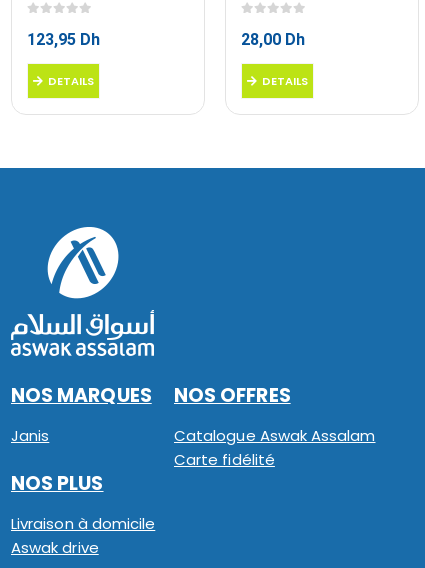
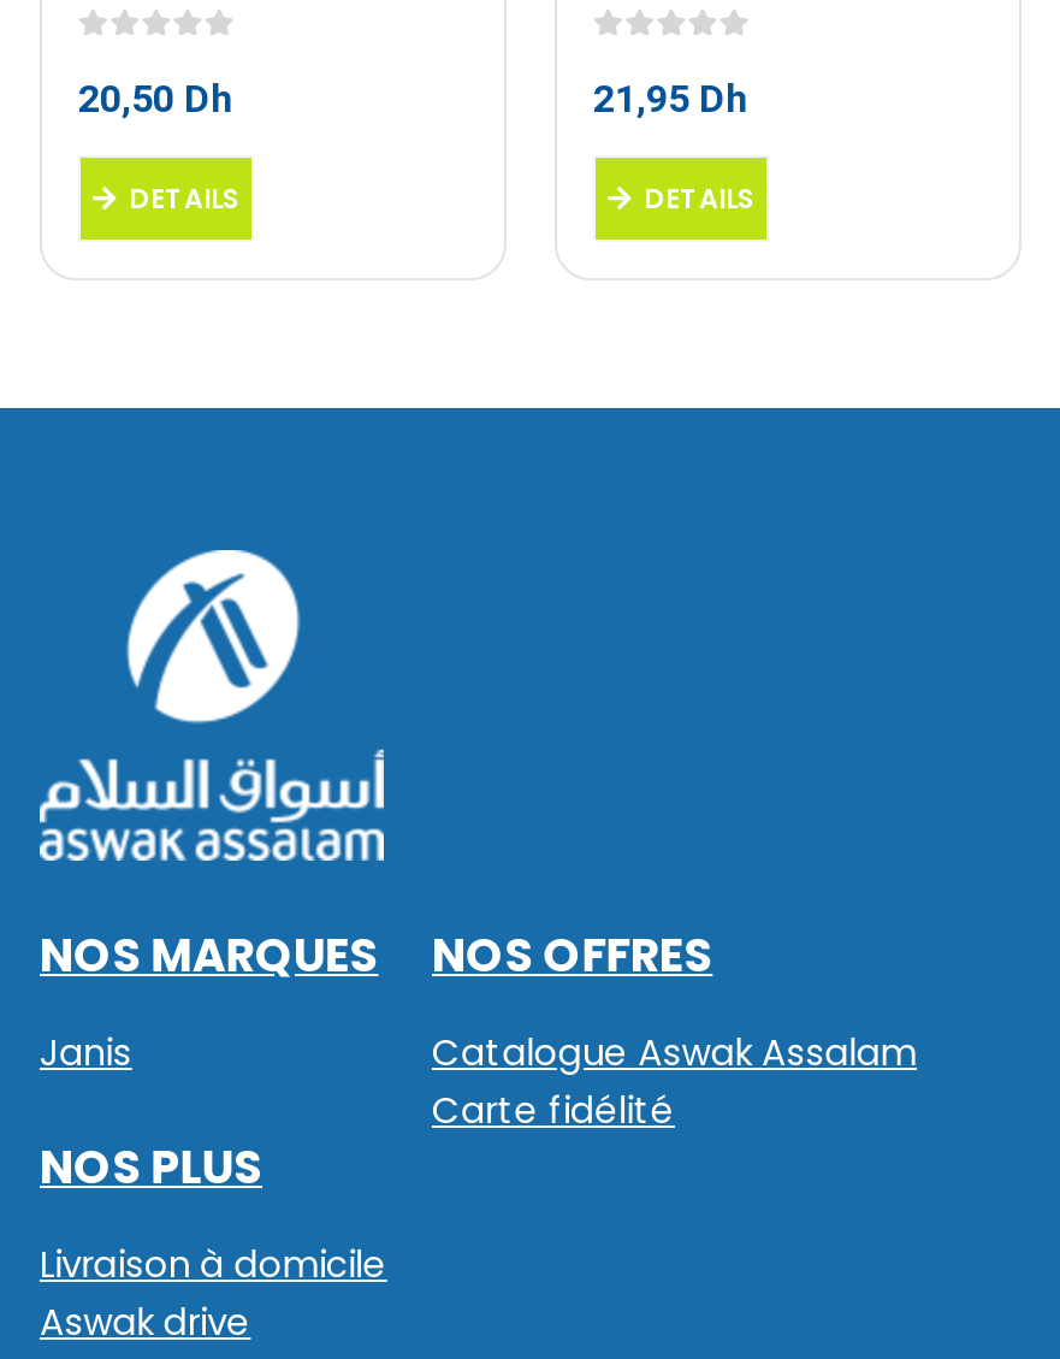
- 123,95 Dh
+ 20,50 Dh

- 28,00 Dh
+ 21,95 Dh
